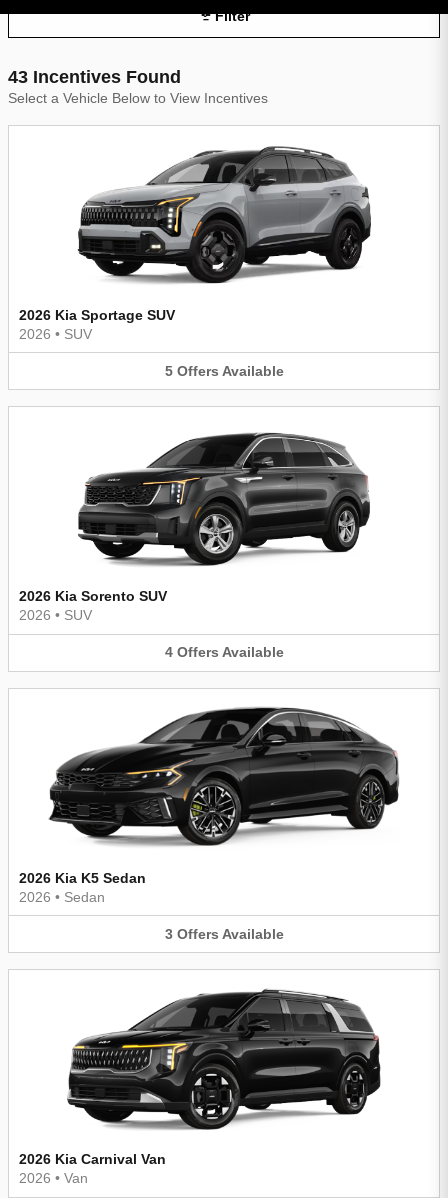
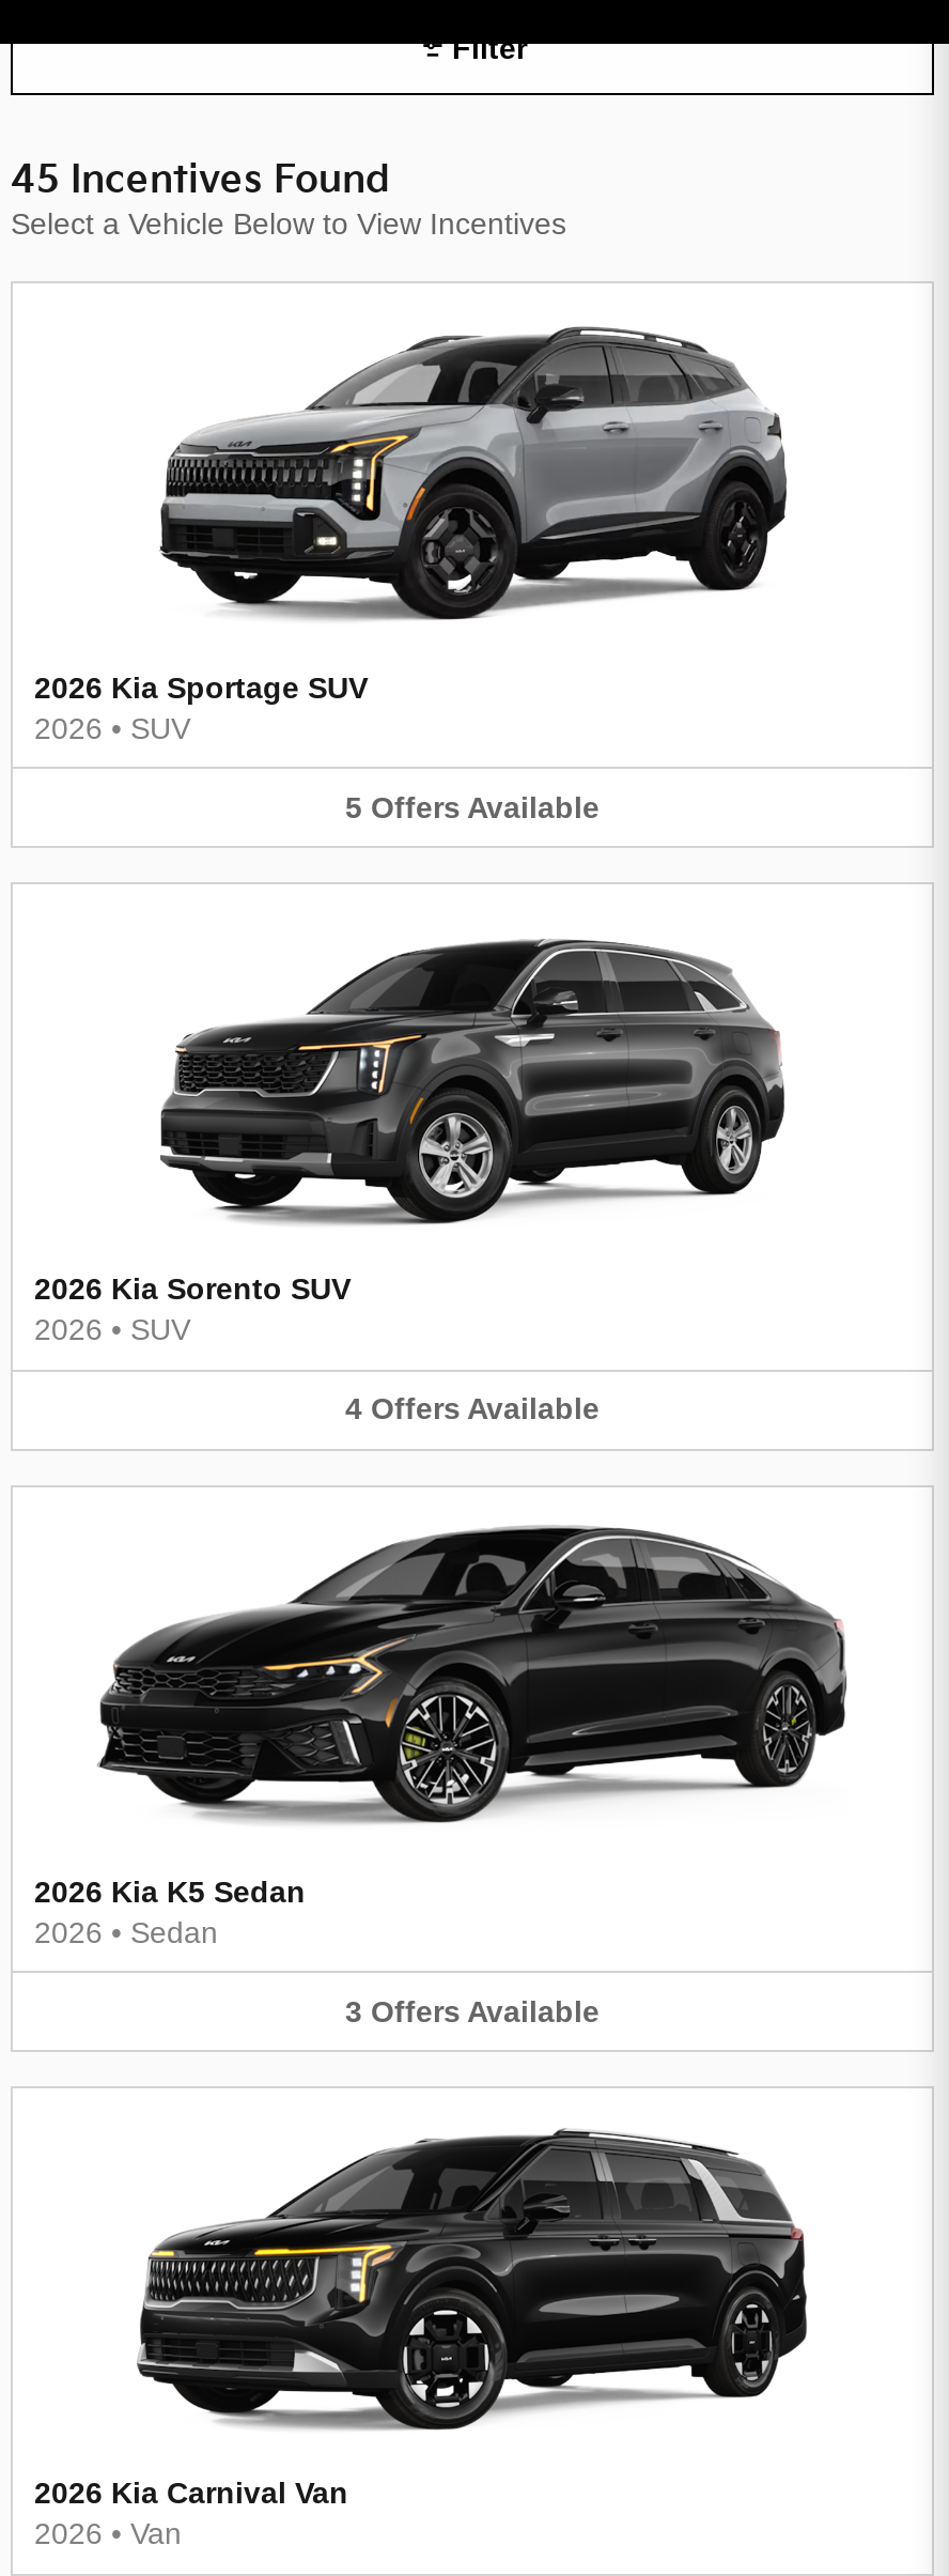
- 43 Incentives Found
+ 45 Incentives Found
